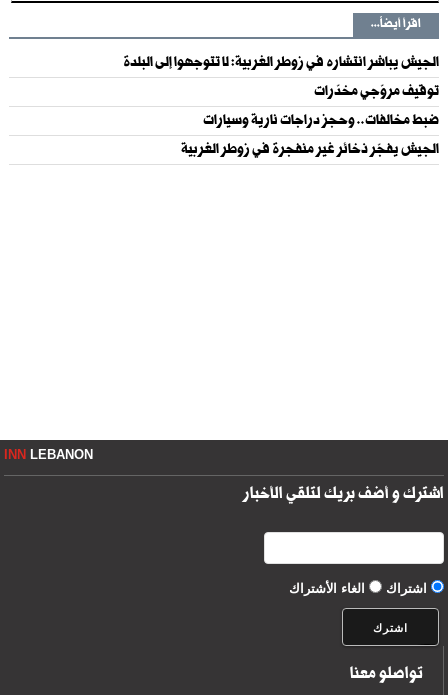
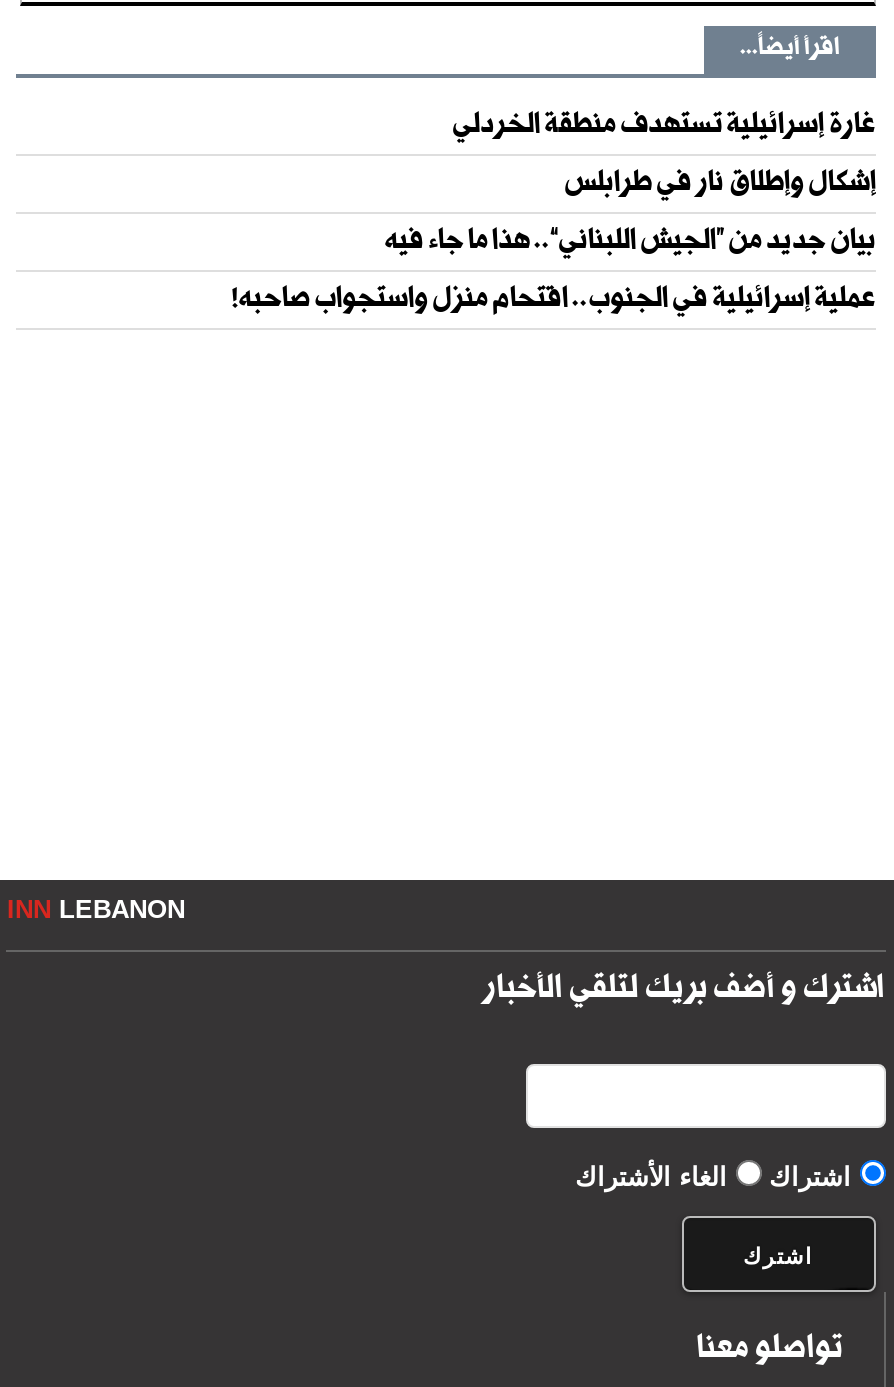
- الجيش يباشر انتشاره في زوطر الغربية: لا تتوجهوا إلى البلدة
- توقيف مروّجي مخدّرات
- ضبط مخالفات.. وحجز دراجات نارية وسيارات
- الجيش يفجّر ذخائر غير منفجرة في زوطر الغربية
+ غارة إسرائيلية تستهدف منطقة الخردلي
+ إشكال وإطلاق نار في طرابلس
+ بيان جديد من “الجيش اللبناني”.. هذا ما جاء فيه
+ عملية إسرائيلية في الجنوب.. اقتحام منزل واستجواب صاحبه!
